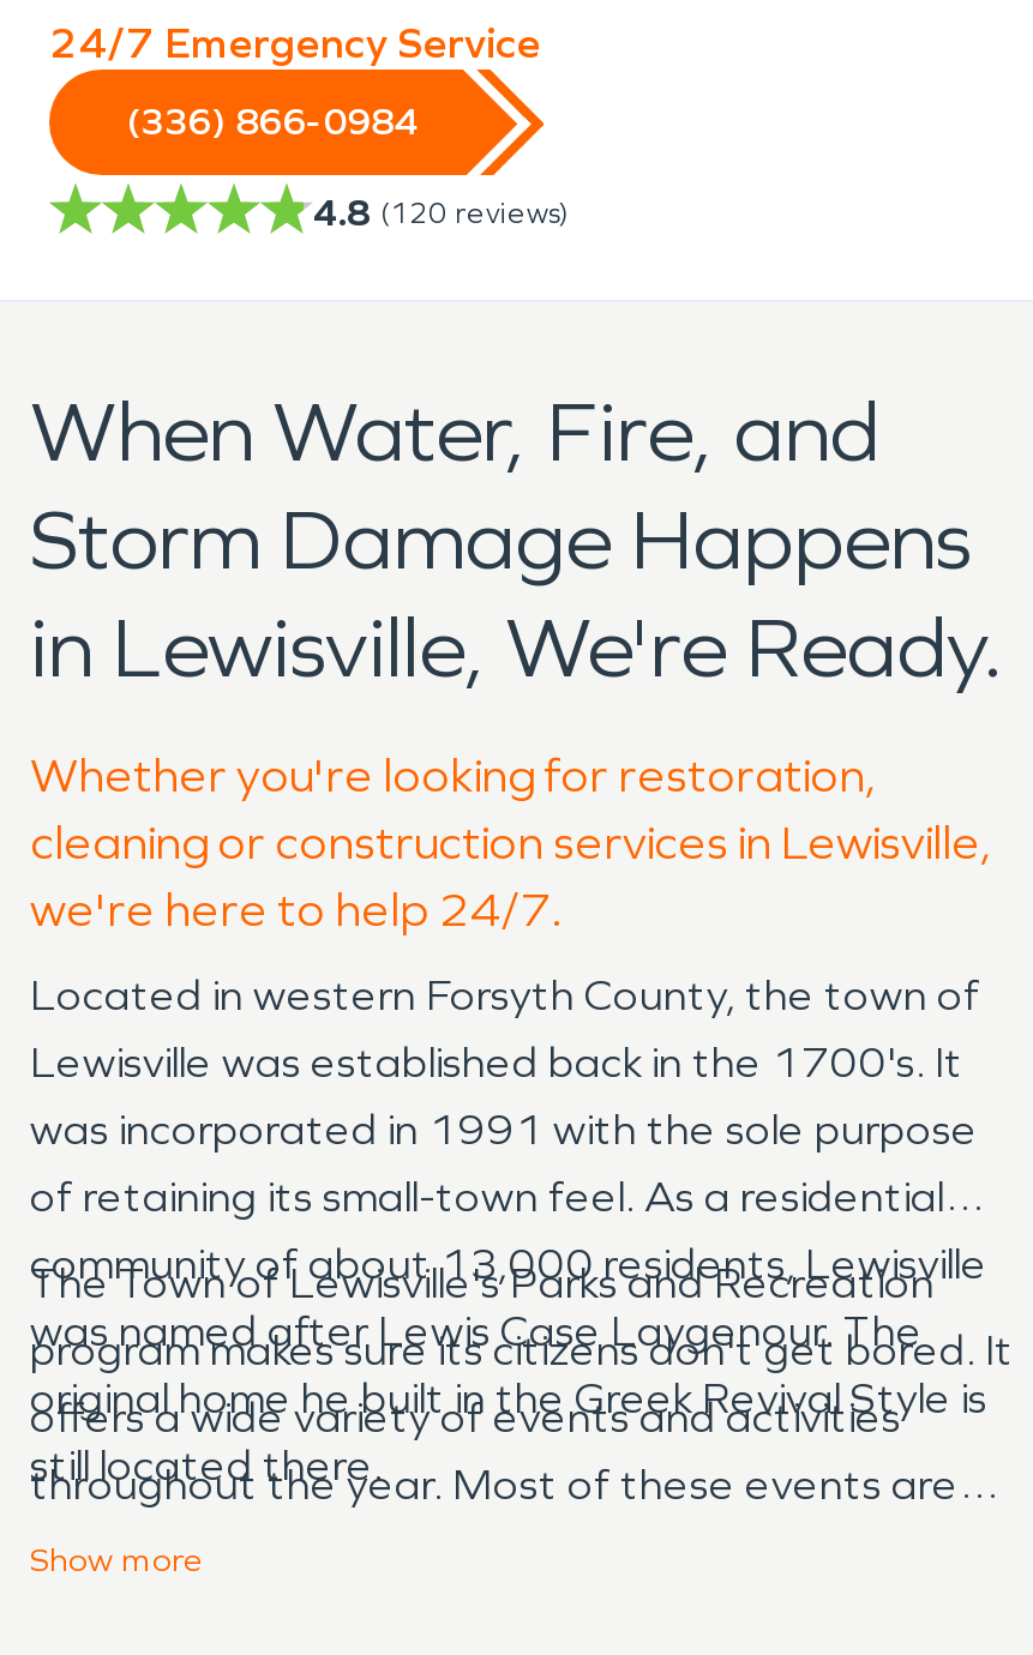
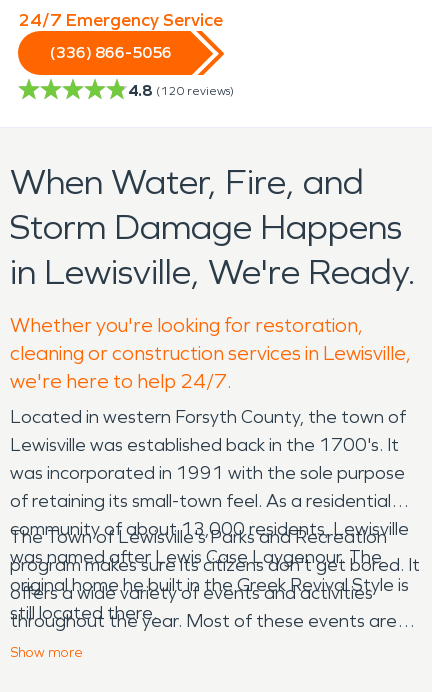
- (336) 866-0984
+ (336) 866-5056
